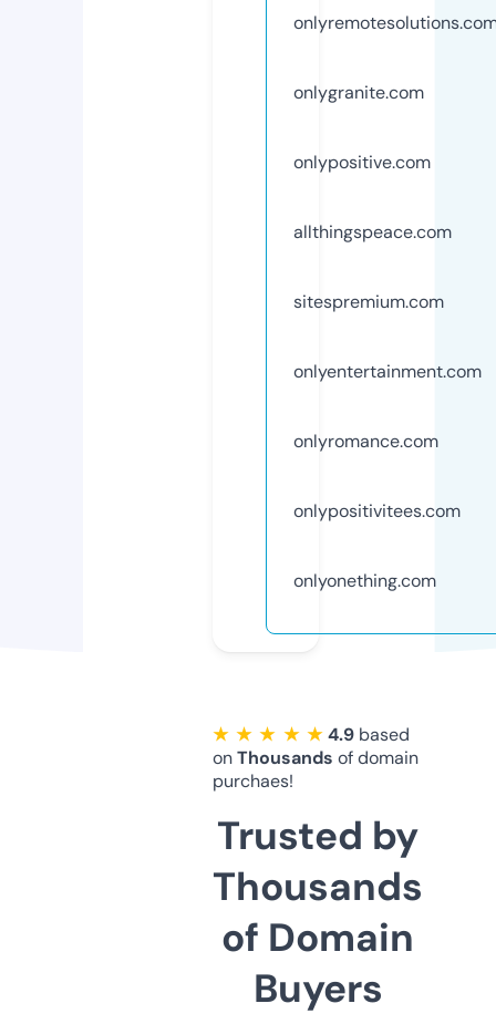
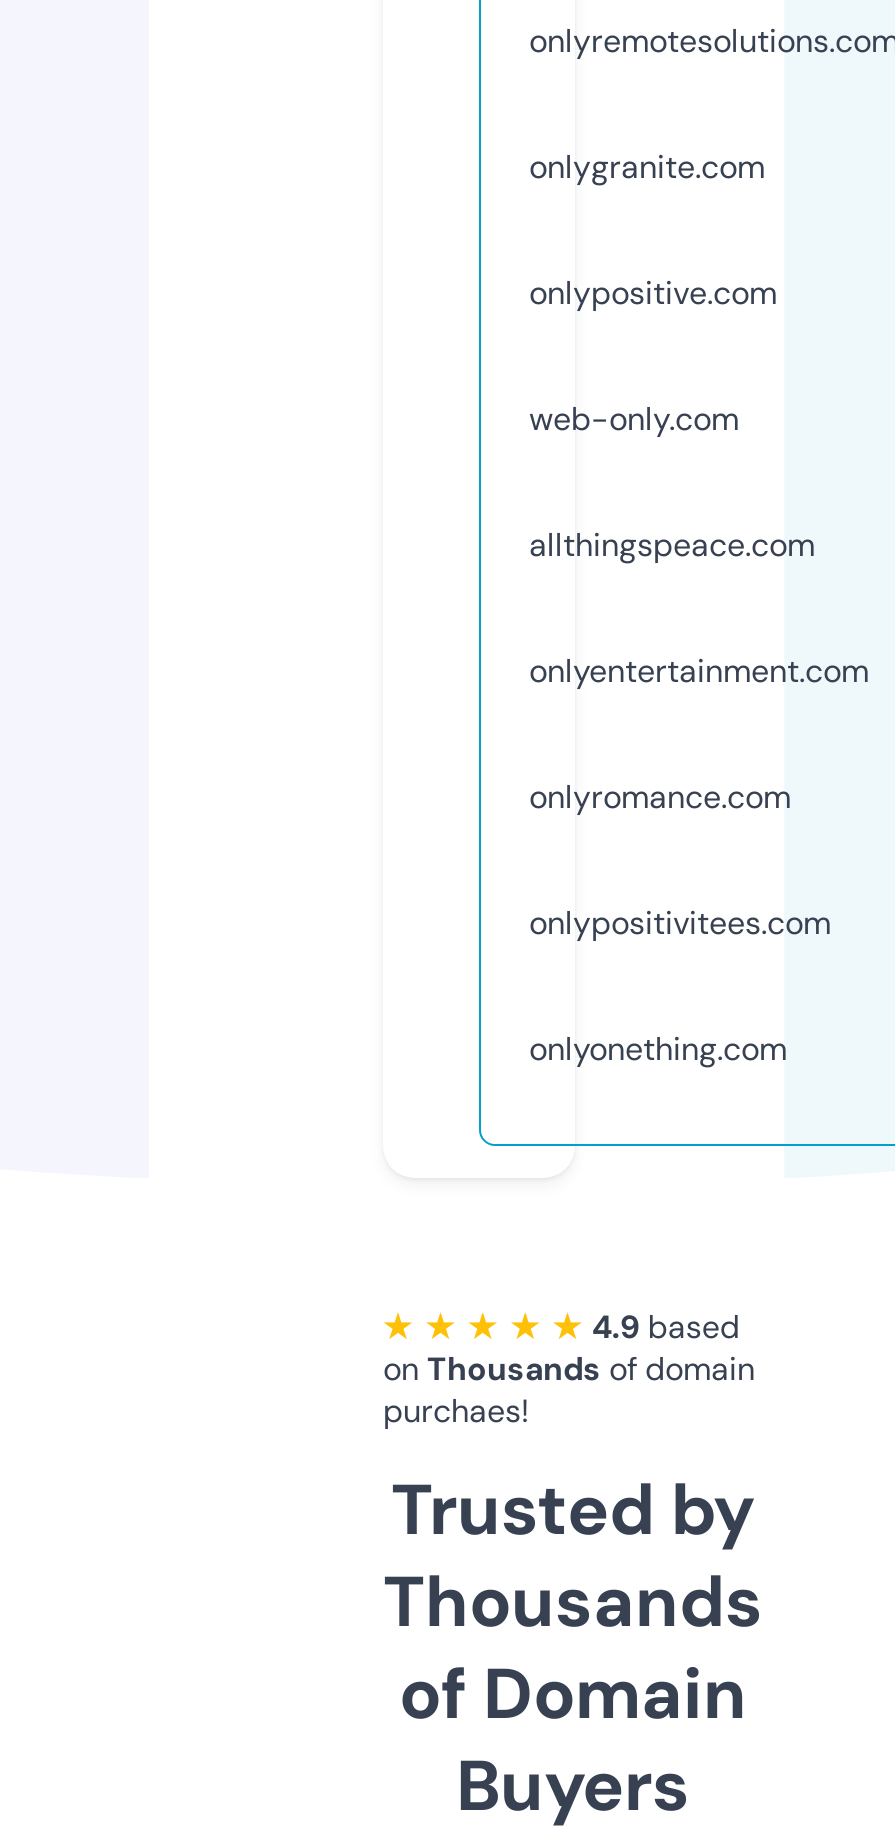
+ web-only.com

moved down: allthingspeace.com

- sitespremium.com
